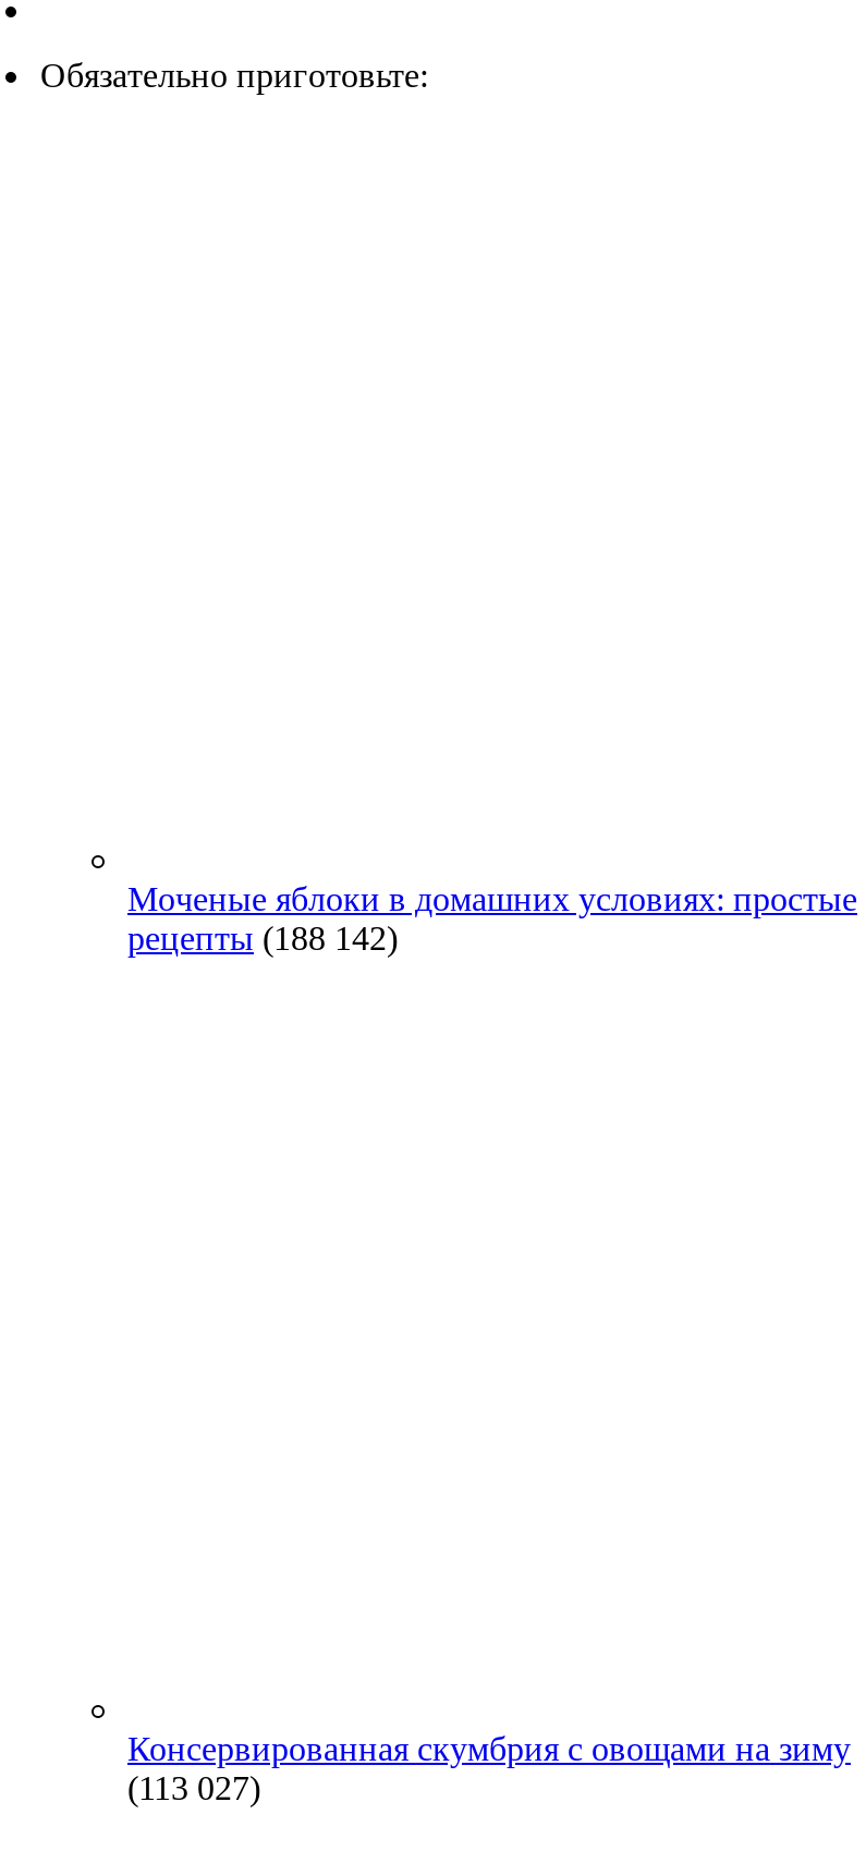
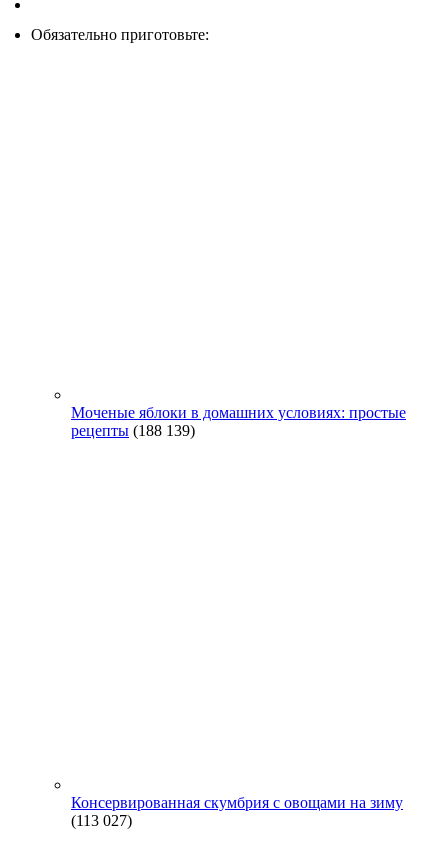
- рецепты (188 142)
+ рецепты (188 139)
